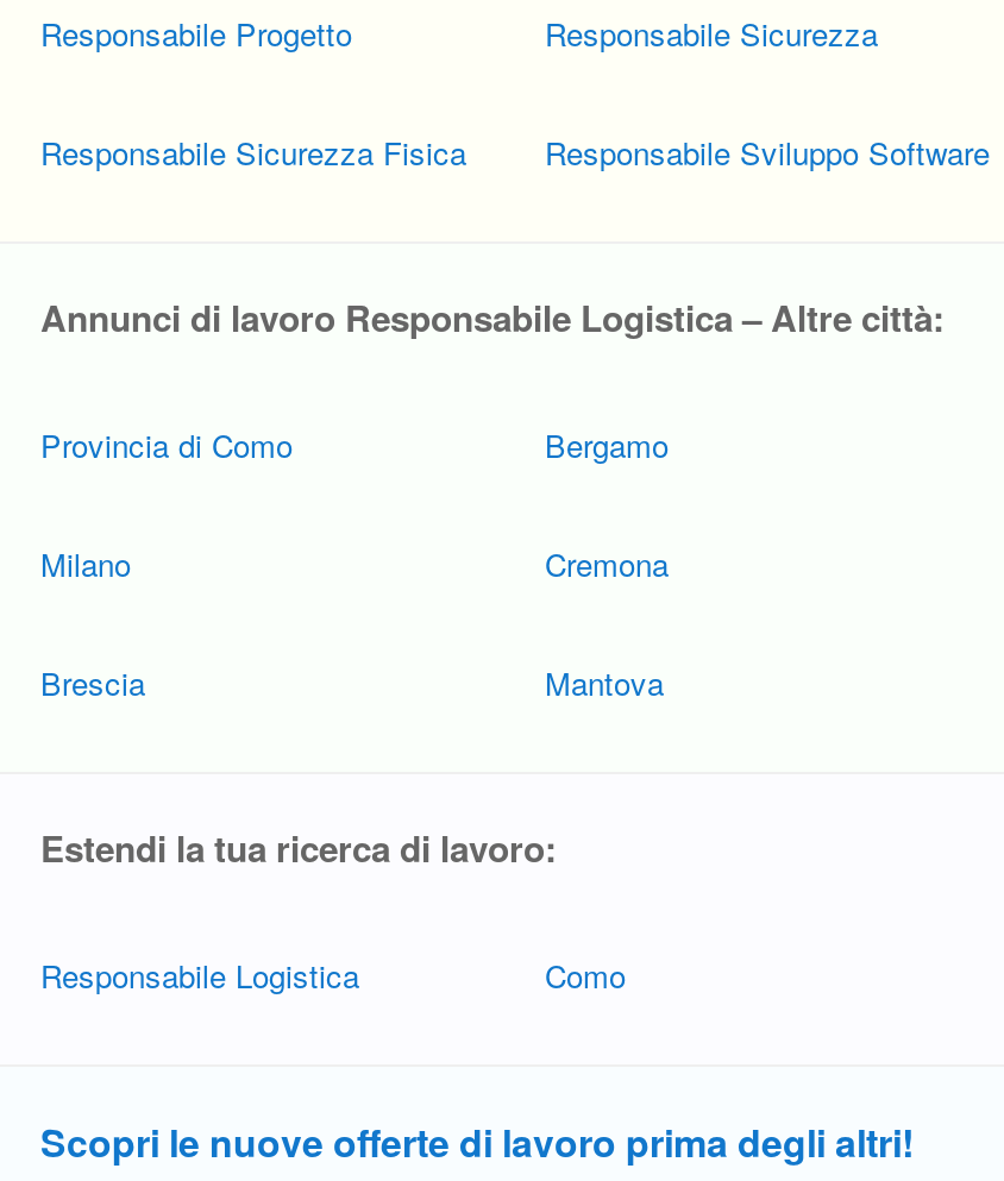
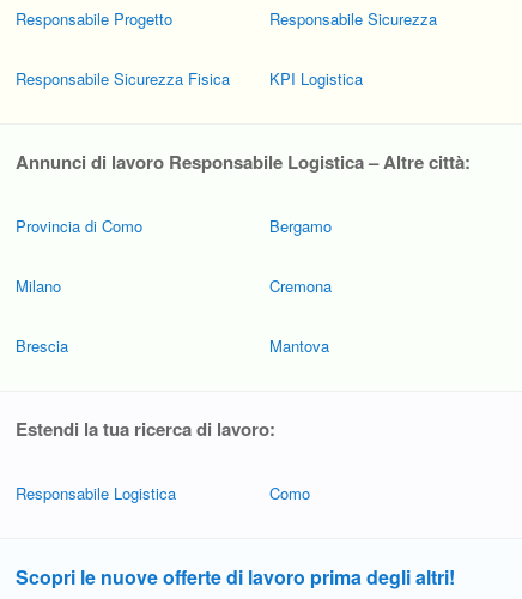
- Responsabile Sviluppo Software
+ KPI Logistica
